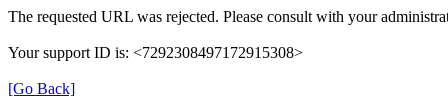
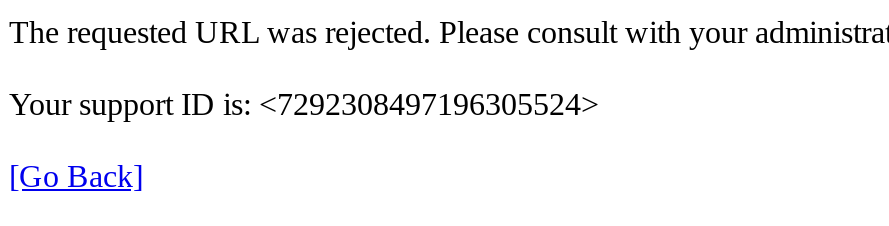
- Your support ID is: <7292308497172915308>
+ Your support ID is: <7292308497196305524>
